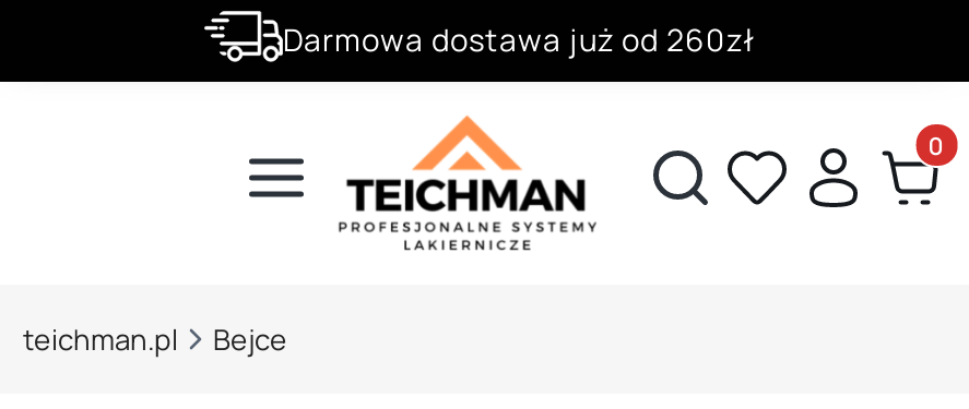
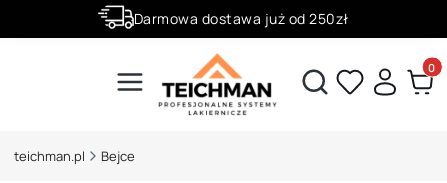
- Darmowa dostawa już od 260zł
+ Darmowa dostawa już od 250zł
